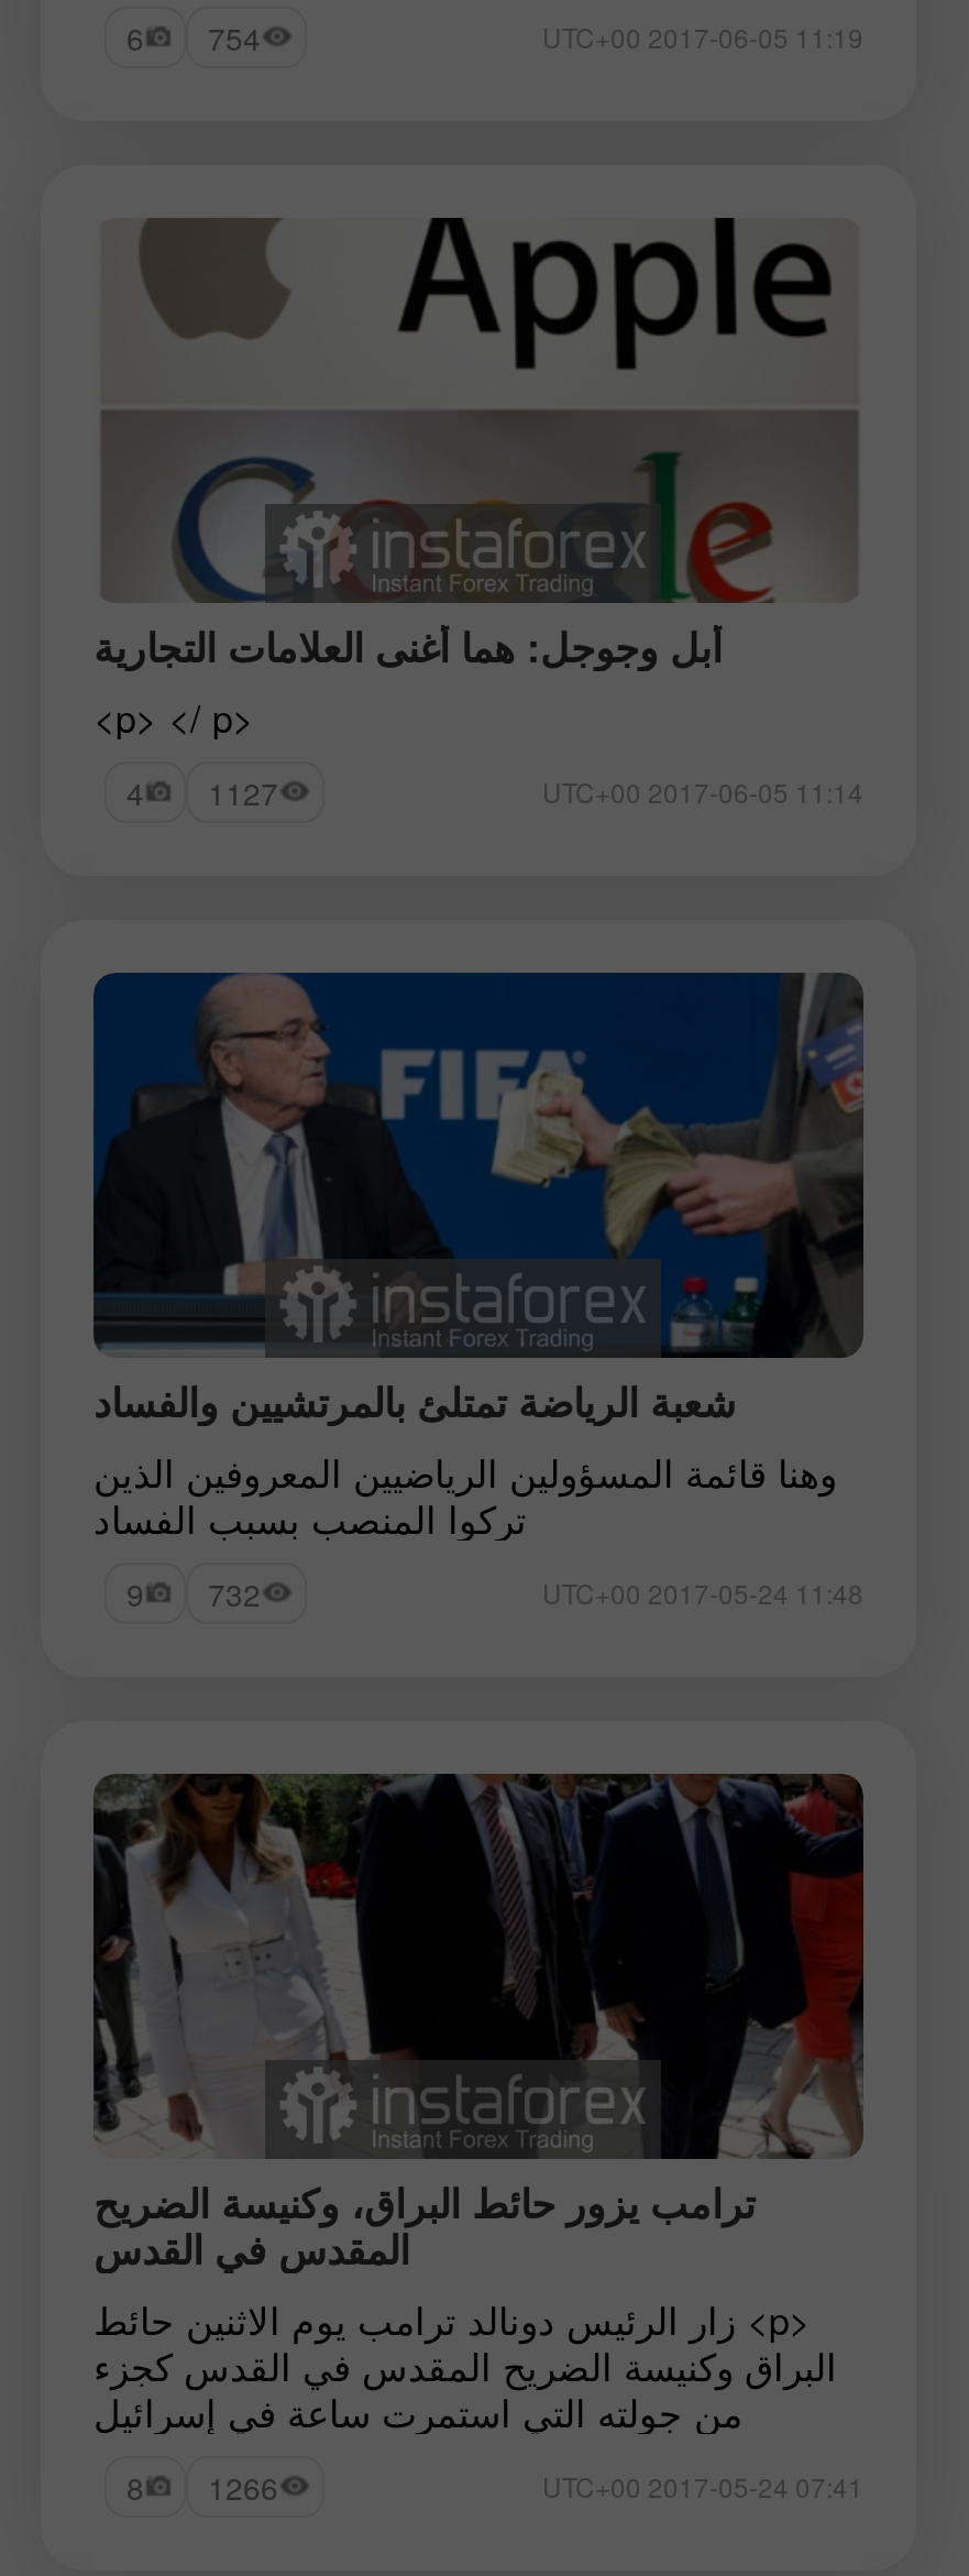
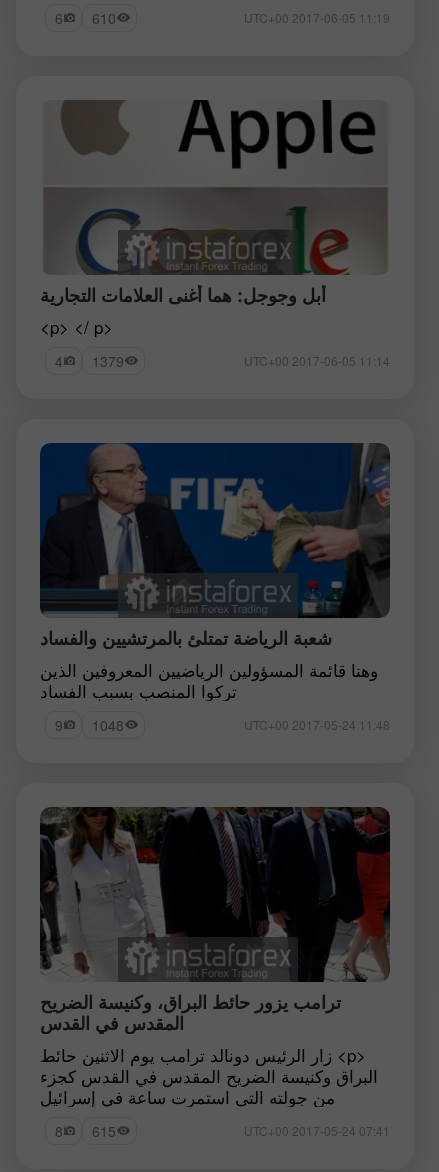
- 6 754
+ 6 610

- 4 1127
+ 4 1379

- 732
+ 1048

- 8 1266
+ 8 615
